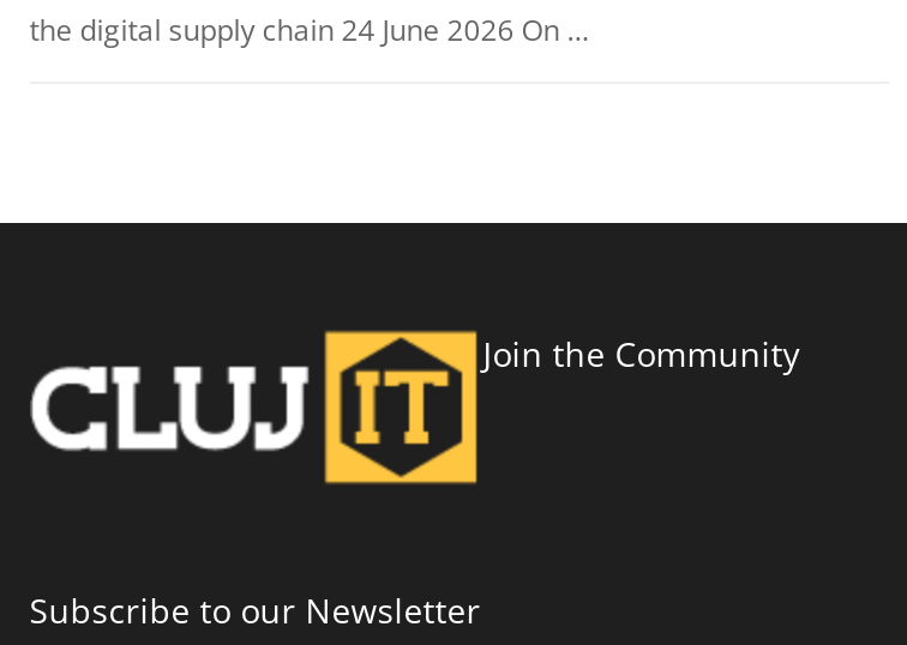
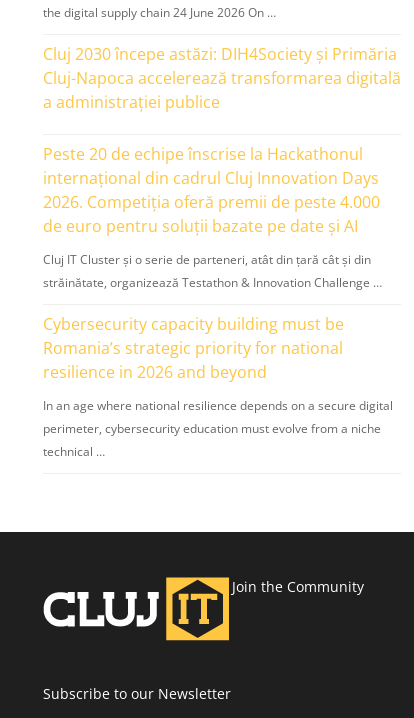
+ Cluj 2030 începe astăzi: DIH4Society și Primăria
+ Cluj-Napoca accelerează transformarea digitală
+ a administrației publice
+ Peste 20 de echipe înscrise la Hackathonul
+ internațional din cadrul Cluj Innovation Days
+ 2026. Competiția oferă premii de peste 4.000
+ de euro pentru soluții bazate pe date și AI
+ Cluj IT Cluster și o serie de parteneri, atât din țară cât și din
+ străinătate, organizează Testathon & Innovation Challenge …
+ Cybersecurity capacity building must be
+ Romania’s strategic priority for national
+ resilience in 2026 and beyond
+ In an age where national resilience depends on a secure digital
+ perimeter, cybersecurity education must evolve from a niche
+ technical …
